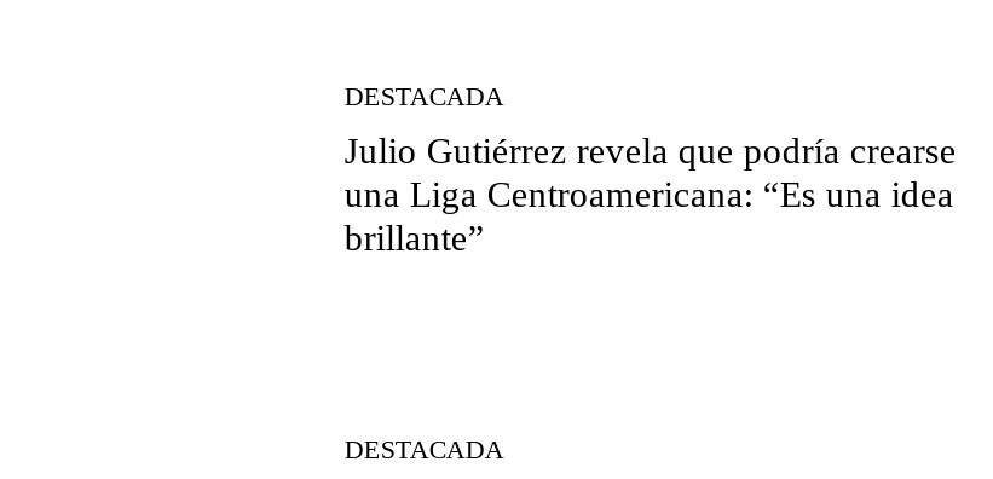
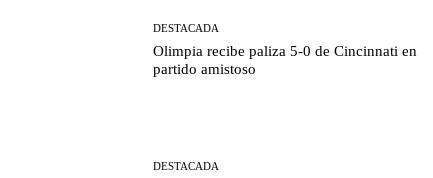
- Julio Gutiérrez revela que podría crearse
- una Liga Centroamericana: “Es una idea
- brillante”
+ Olimpia recibe paliza 5-0 de Cincinnati en
+ partido amistoso
